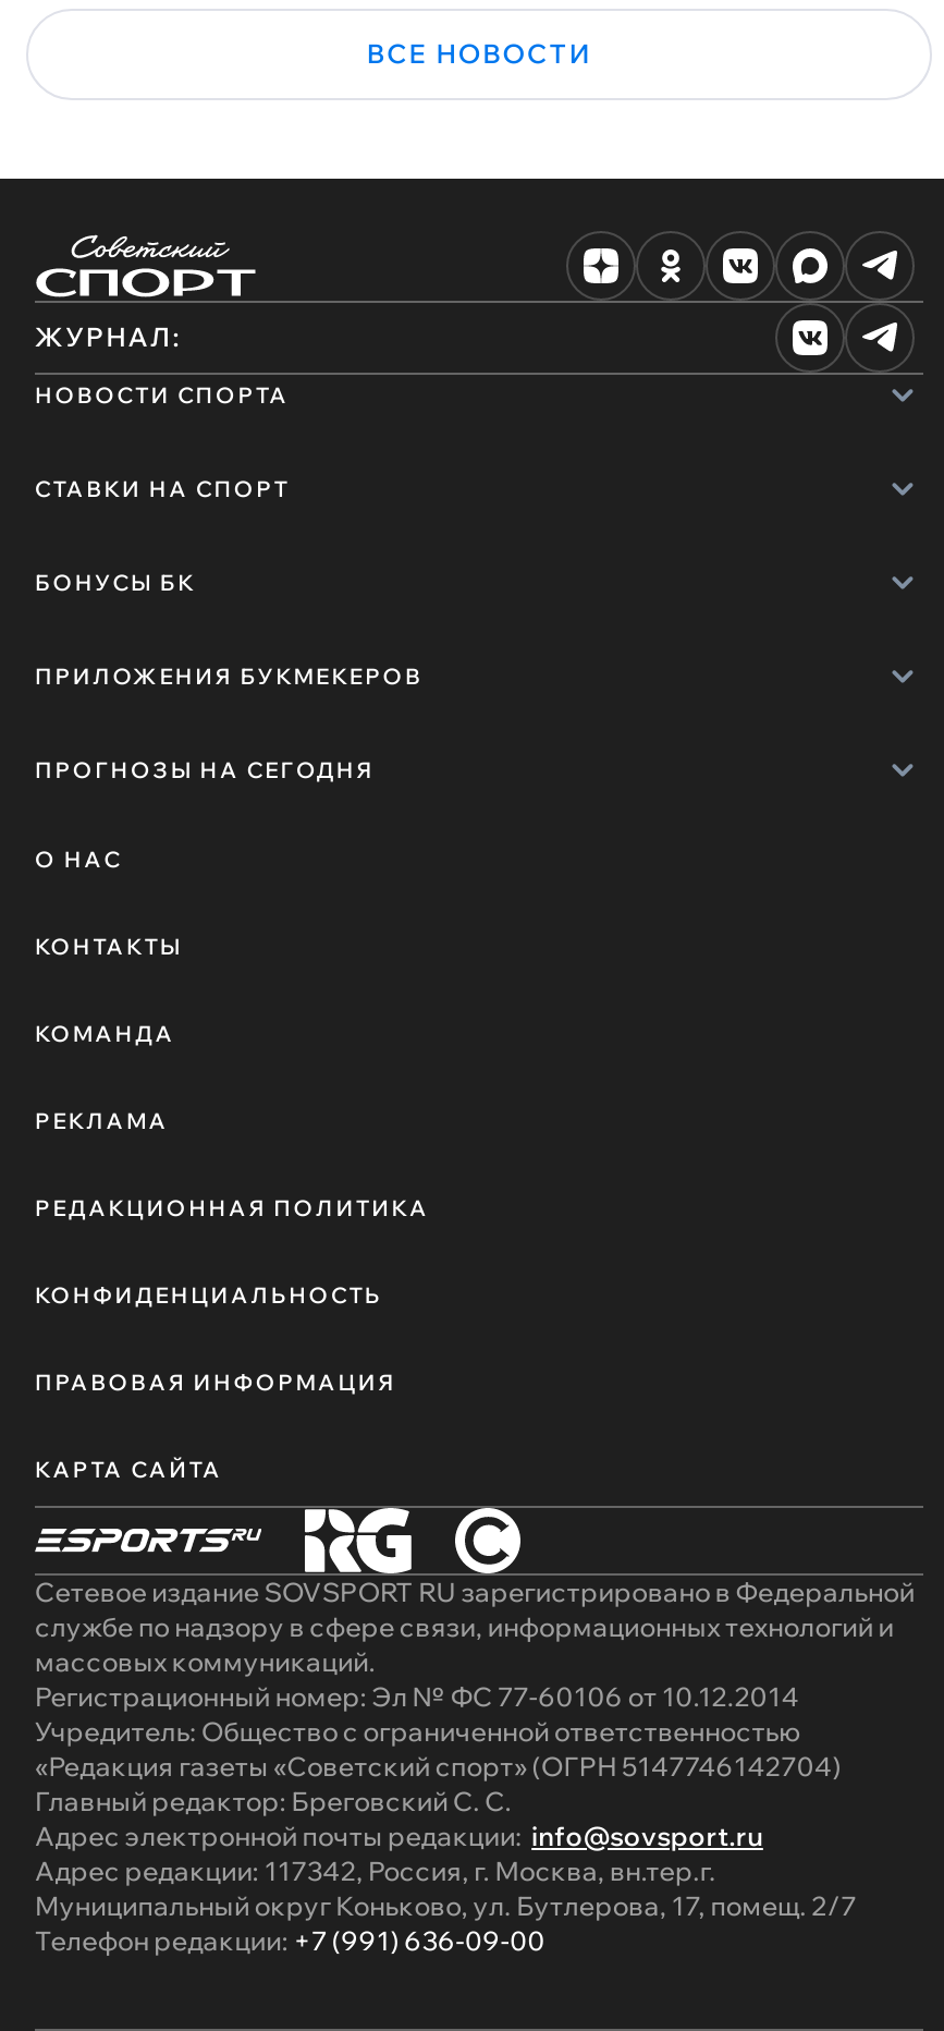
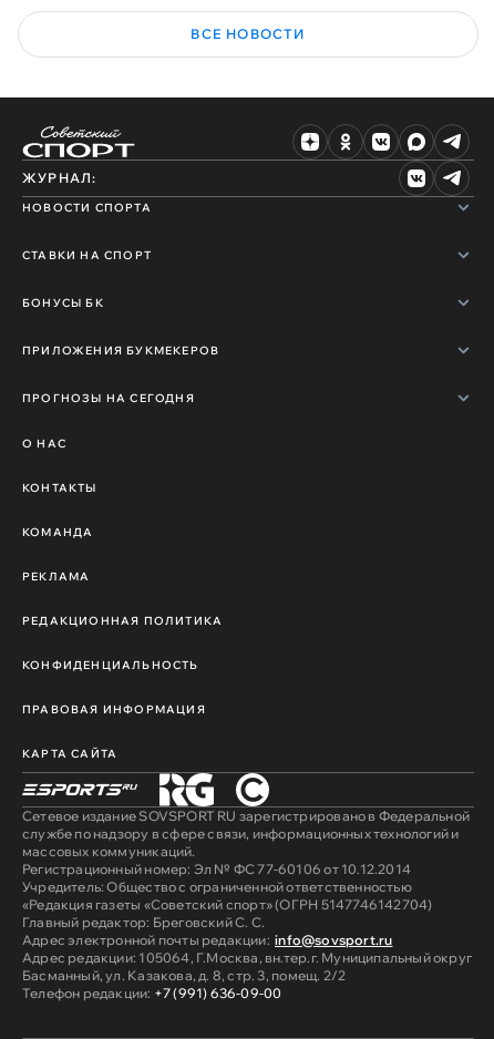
- Адрес редакции: 117342, Россия, г. Москва, вн.тер.г.
- Муниципальный округ Коньково, ул. Бутлерова, 17, помещ. 2/7
+ Адрес редакции: 105064, Г.Москва, вн.тер.г. Муниципальный округ
+ Басманный, ул. Казакова, д. 8, стр. 3, помещ. 2/2
